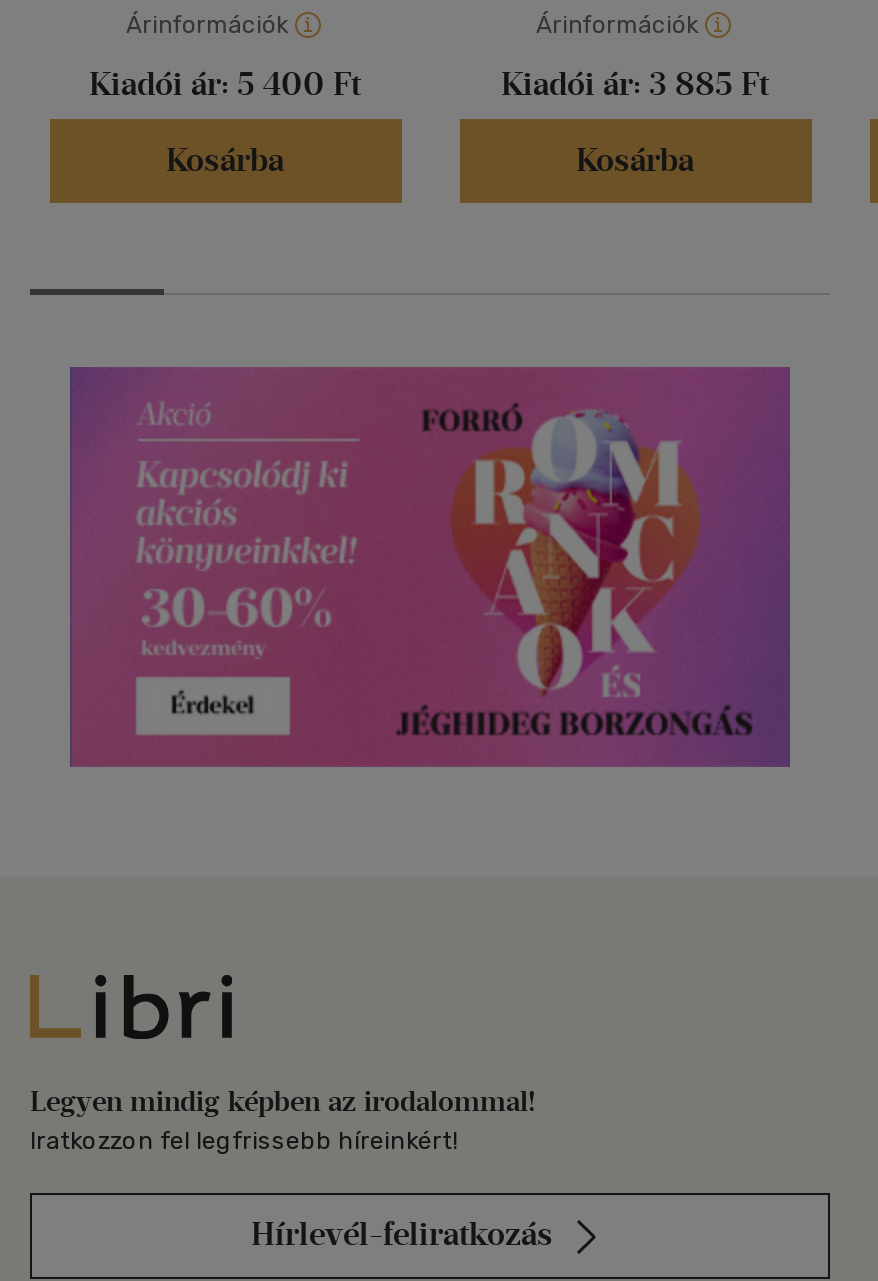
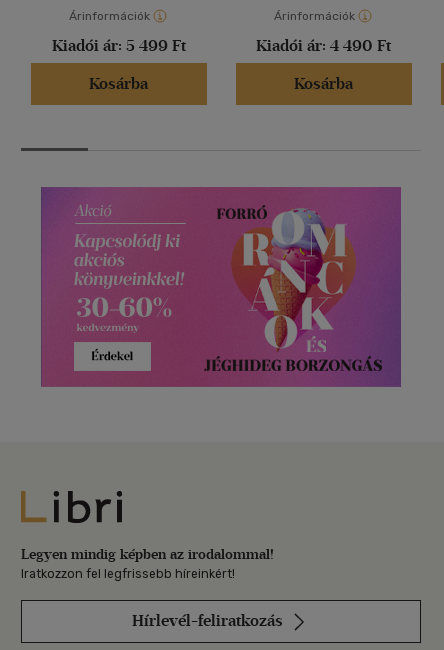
- Kiadói ár: 5 400 Ft
+ Kiadói ár: 5 499 Ft

- Kiadói ár: 3 885 Ft
+ Kiadói ár: 4 490 Ft
